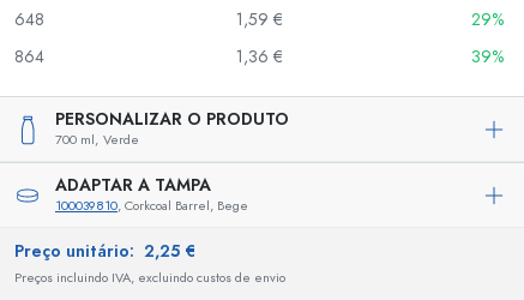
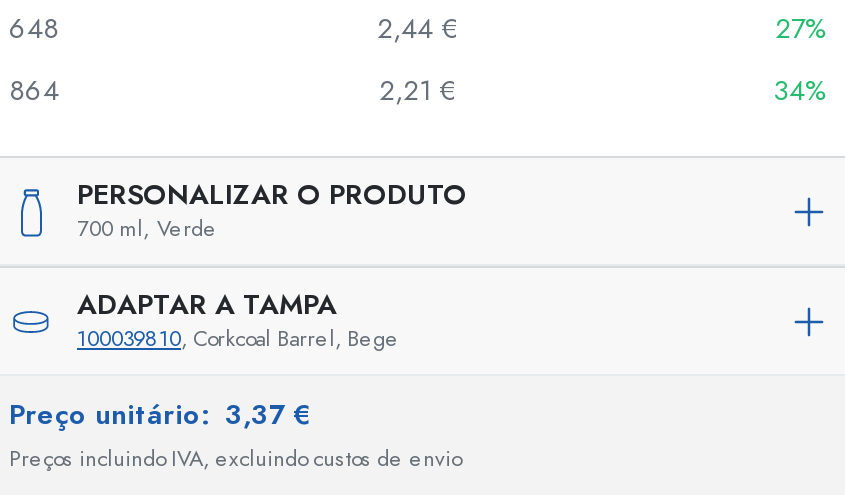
- 1,59 €
+ 2,44 €

- 29%
+ 27%

- 1,36 €
+ 2,21 €

- 39%
+ 34%

- Preço unitário: 2,25 €
+ Preço unitário: 3,37 €
